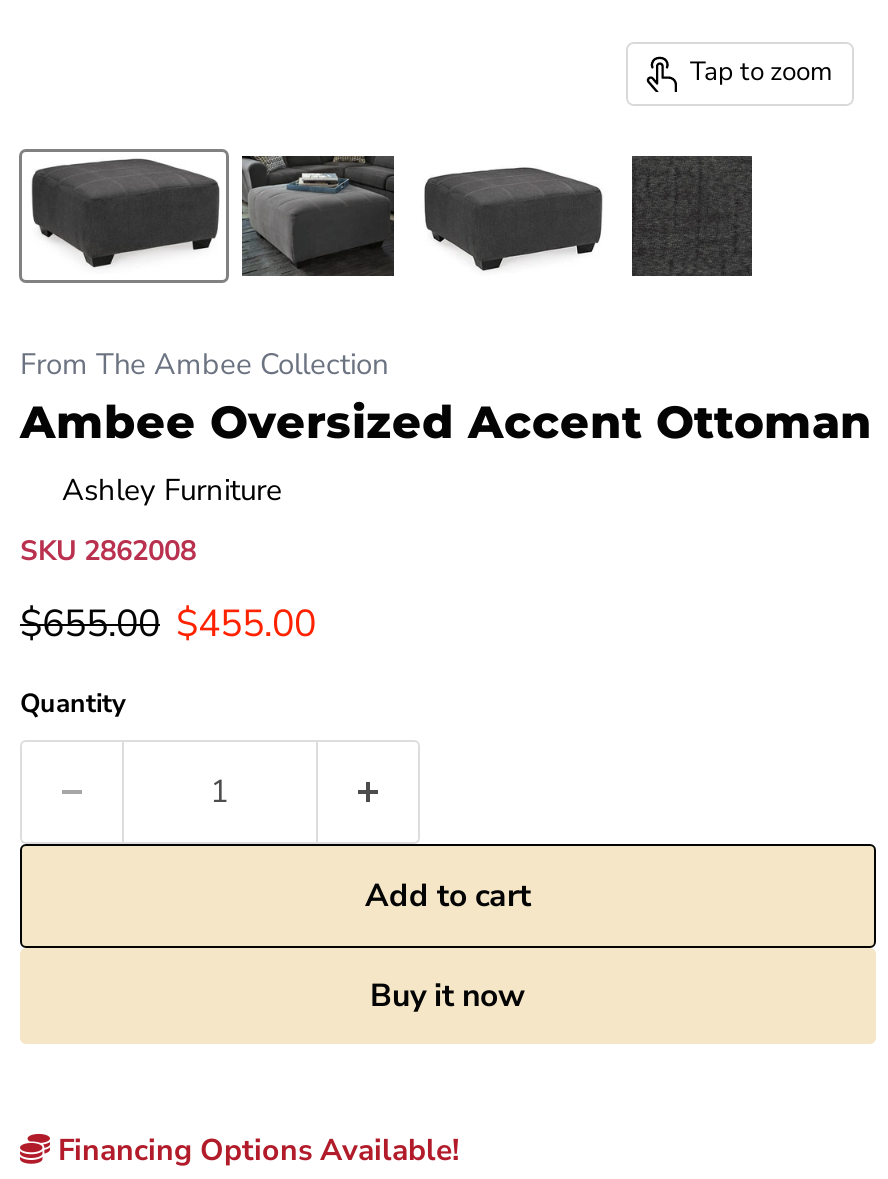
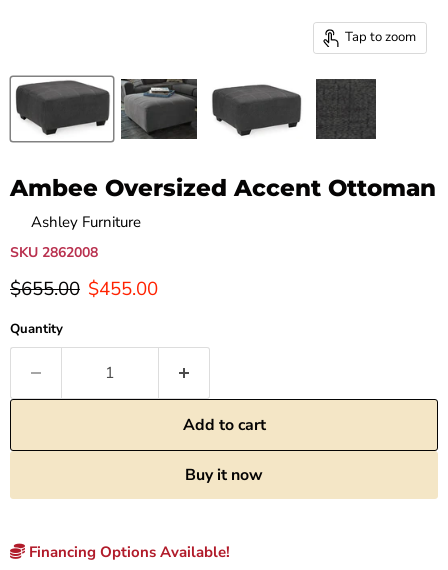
- From The Ambee Collection
